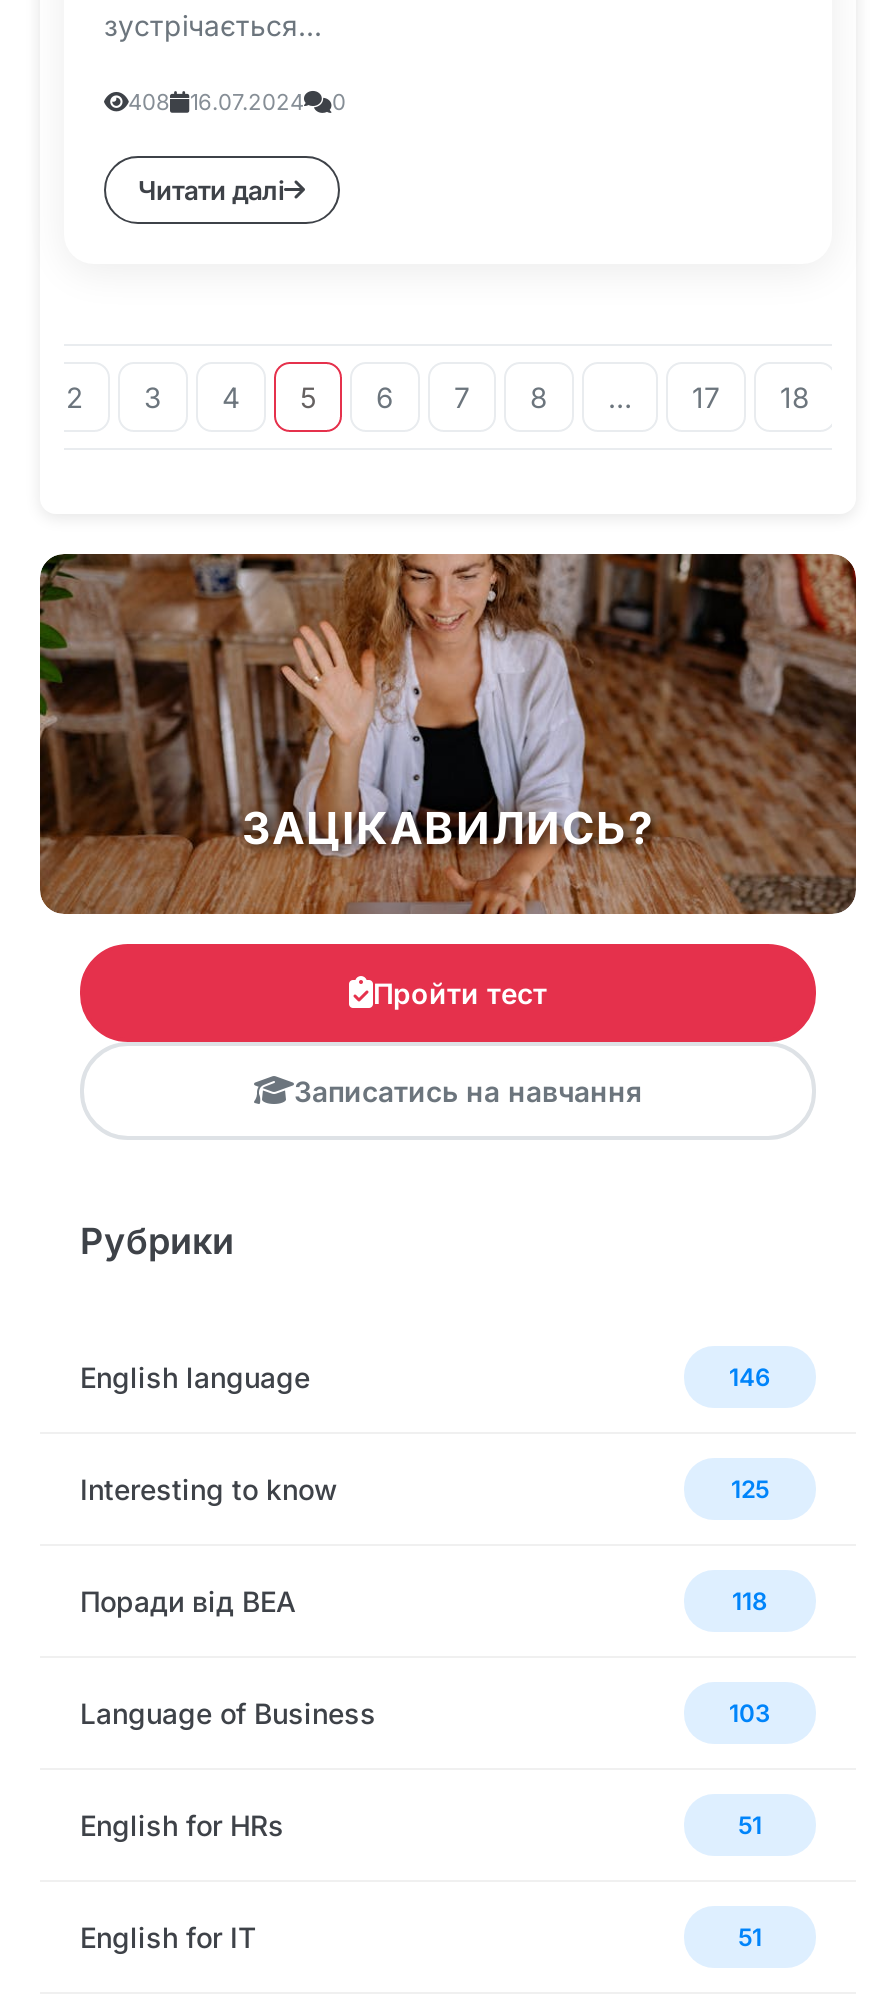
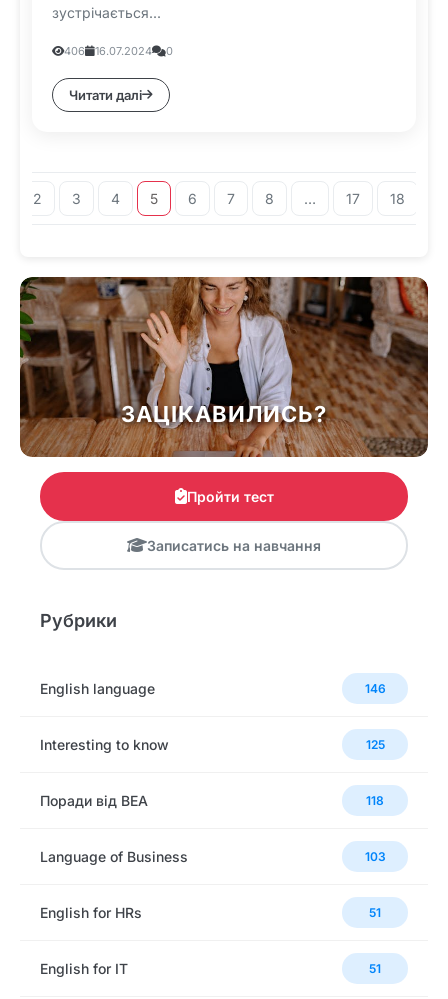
- 408 16.07.2024 0
+ 406 16.07.2024 0
